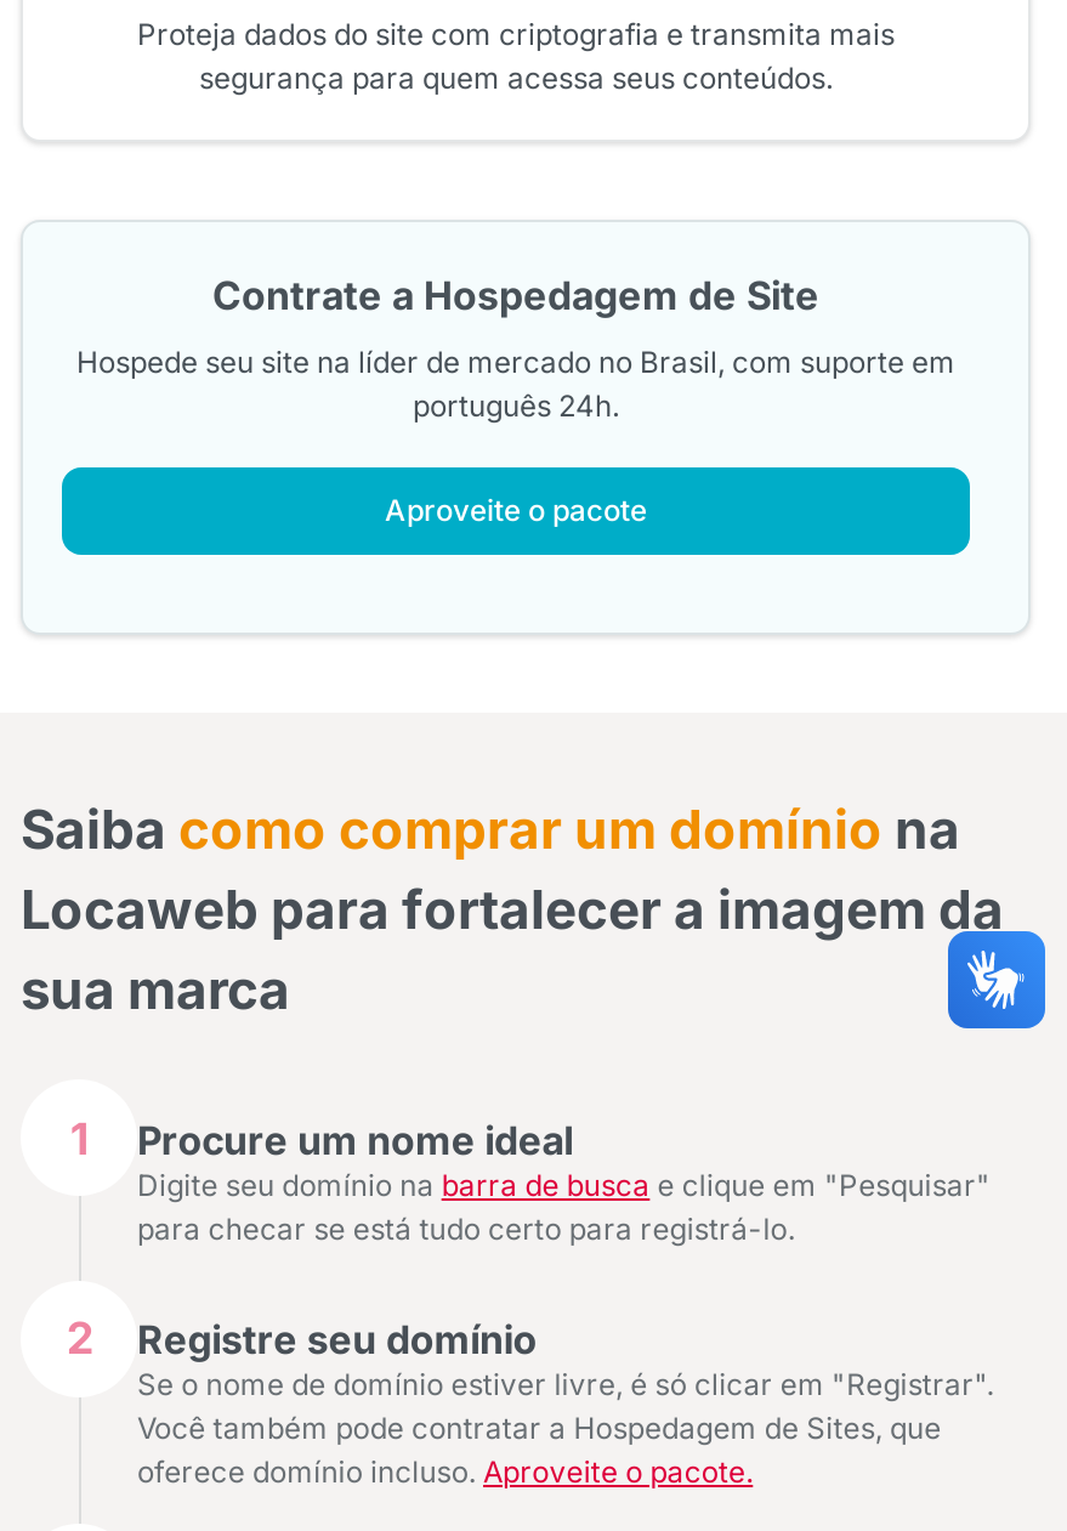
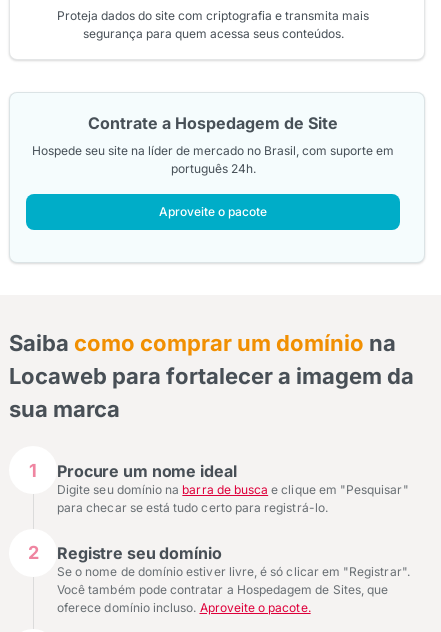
- [image]
